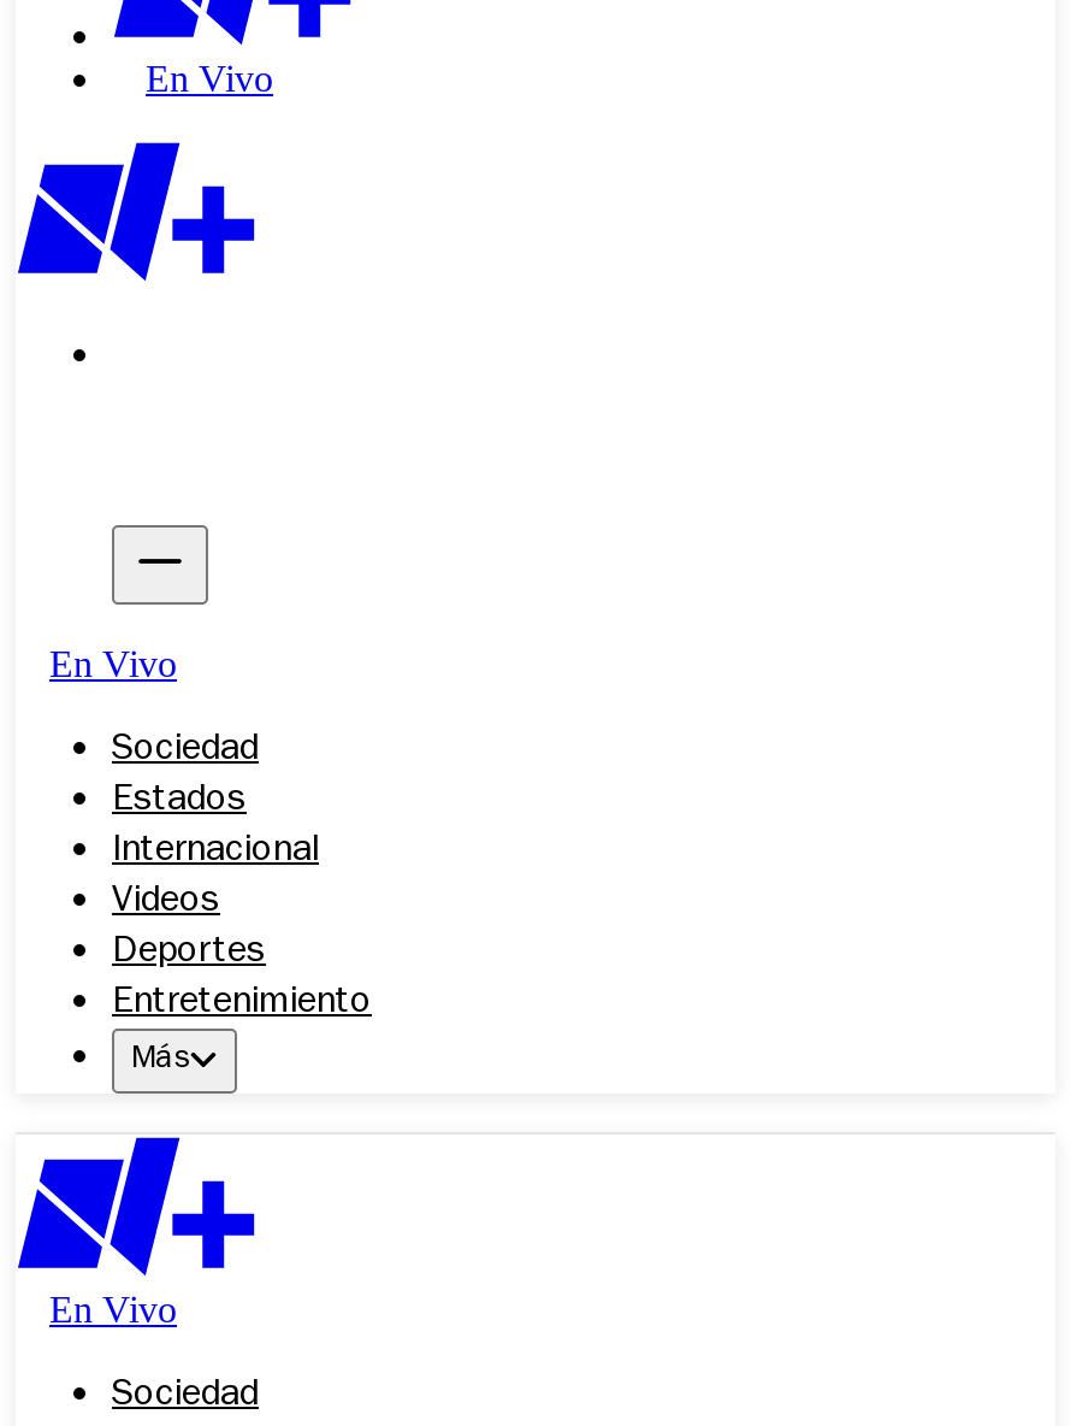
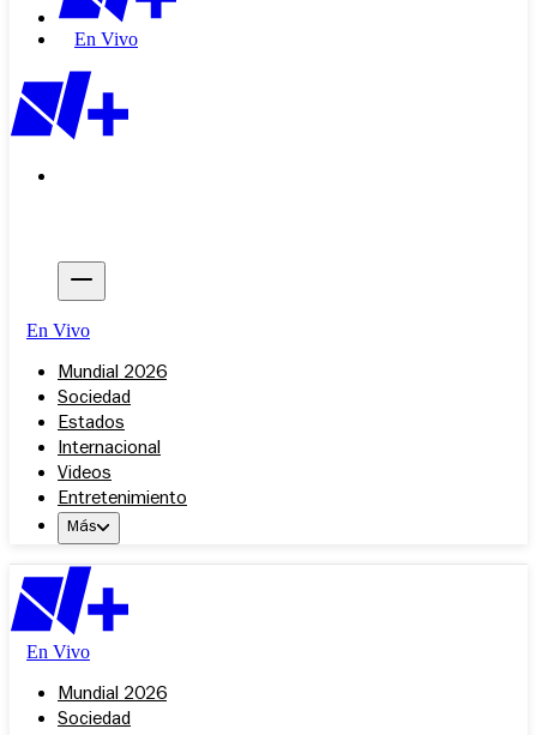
+ Mundial 2026

- Deportes

+ Mundial 2026
